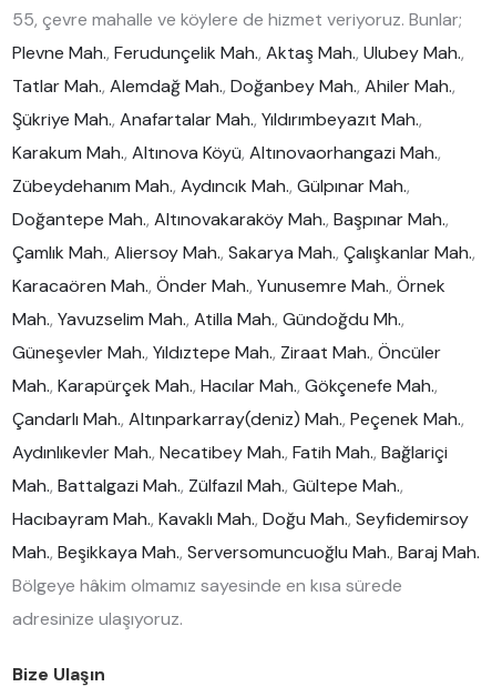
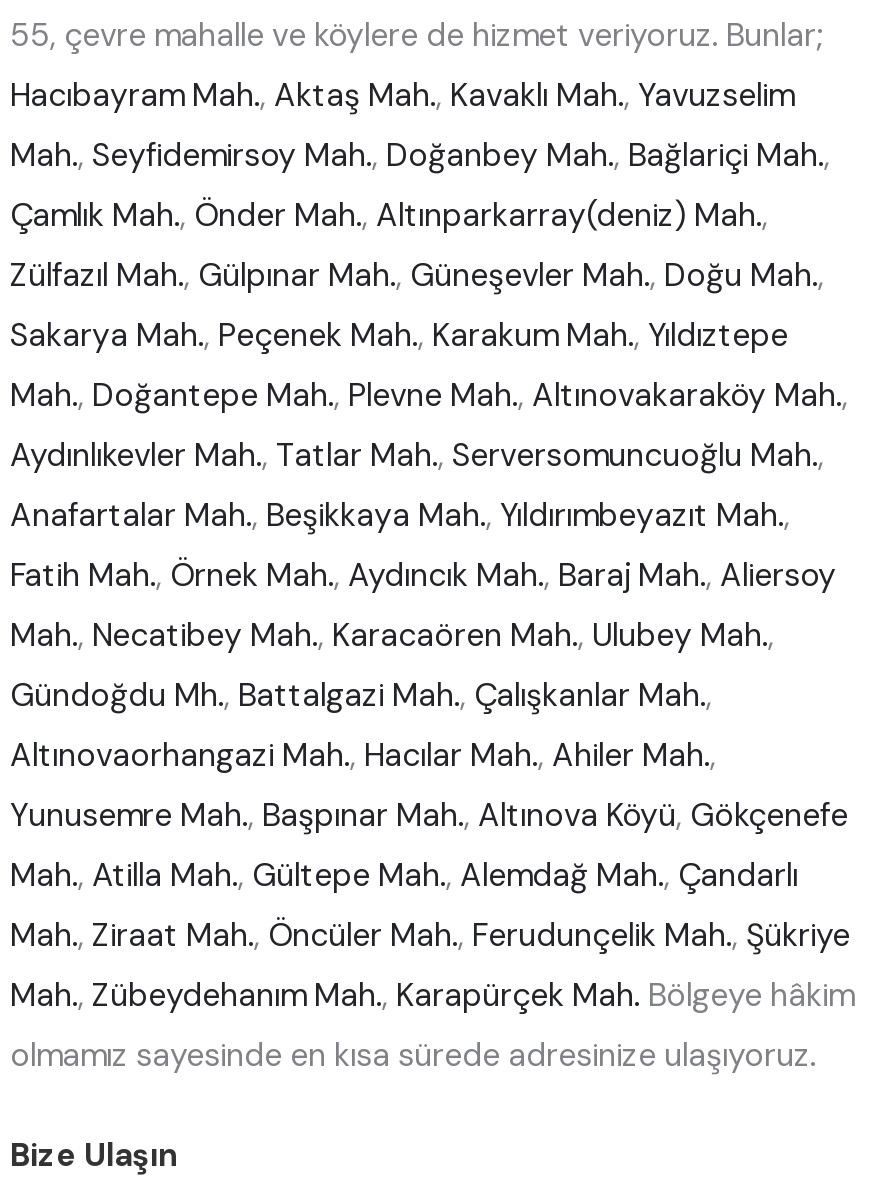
- Plevne Mah., Ferudunçelik Mah., Aktaş Mah., Ulubey Mah.,
- Tatlar Mah., Alemdağ Mah., Doğanbey Mah., Ahiler Mah.,
- Şükriye Mah., Anafartalar Mah., Yıldırımbeyazıt Mah.,
- Karakum Mah., Altınova Köyü, Altınovaorhangazi Mah.,
- Zübeydehanım Mah., Aydıncık Mah., Gülpınar Mah.,
- Doğantepe Mah., Altınovakaraköy Mah., Başpınar Mah.,
- Çamlık Mah., Aliersoy Mah., Sakarya Mah., Çalışkanlar Mah.,
- Karacaören Mah., Önder Mah., Yunusemre Mah., Örnek
- Mah., Yavuzselim Mah., Atilla Mah., Gündoğdu Mh.,
- Güneşevler Mah., Yıldıztepe Mah., Ziraat Mah., Öncüler
- Mah., Karapürçek Mah., Hacılar Mah., Gökçenefe Mah.,
- Çandarlı Mah., Altınparkarray(deniz) Mah., Peçenek Mah.,
- Aydınlıkevler Mah., Necatibey Mah., Fatih Mah., Bağlariçi
- Mah., Battalgazi Mah., Zülfazıl Mah., Gültepe Mah.,
- Hacıbayram Mah., Kavaklı Mah., Doğu Mah., Seyfidemirsoy
- Mah., Beşikkaya Mah., Serversomuncuoğlu Mah., Baraj Mah.
- Bölgeye hâkim olmamız sayesinde en kısa sürede
- adresinize ulaşıyoruz.
+ Hacıbayram Mah., Aktaş Mah., Kavaklı Mah., Yavuzselim
+ Mah., Seyfidemirsoy Mah., Doğanbey Mah., Bağlariçi Mah.,
+ Çamlık Mah., Önder Mah., Altınparkarray(deniz) Mah.,
+ Zülfazıl Mah., Gülpınar Mah., Güneşevler Mah., Doğu Mah.,
+ Sakarya Mah., Peçenek Mah., Karakum Mah., Yıldıztepe
+ Mah., Doğantepe Mah., Plevne Mah., Altınovakaraköy Mah.,
+ Aydınlıkevler Mah., Tatlar Mah., Serversomuncuoğlu Mah.,
+ Anafartalar Mah., Beşikkaya Mah., Yıldırımbeyazıt Mah.,
+ Fatih Mah., Örnek Mah., Aydıncık Mah., Baraj Mah., Aliersoy
+ Mah., Necatibey Mah., Karacaören Mah., Ulubey Mah.,
+ Gündoğdu Mh., Battalgazi Mah., Çalışkanlar Mah.,
+ Altınovaorhangazi Mah., Hacılar Mah., Ahiler Mah.,
+ Yunusemre Mah., Başpınar Mah., Altınova Köyü, Gökçenefe
+ Mah., Atilla Mah., Gültepe Mah., Alemdağ Mah., Çandarlı
+ Mah., Ziraat Mah., Öncüler Mah., Ferudunçelik Mah., Şükriye
+ Mah., Zübeydehanım Mah., Karapürçek Mah. Bölgeye hâkim
+ olmamız sayesinde en kısa sürede adresinize ulaşıyoruz.
